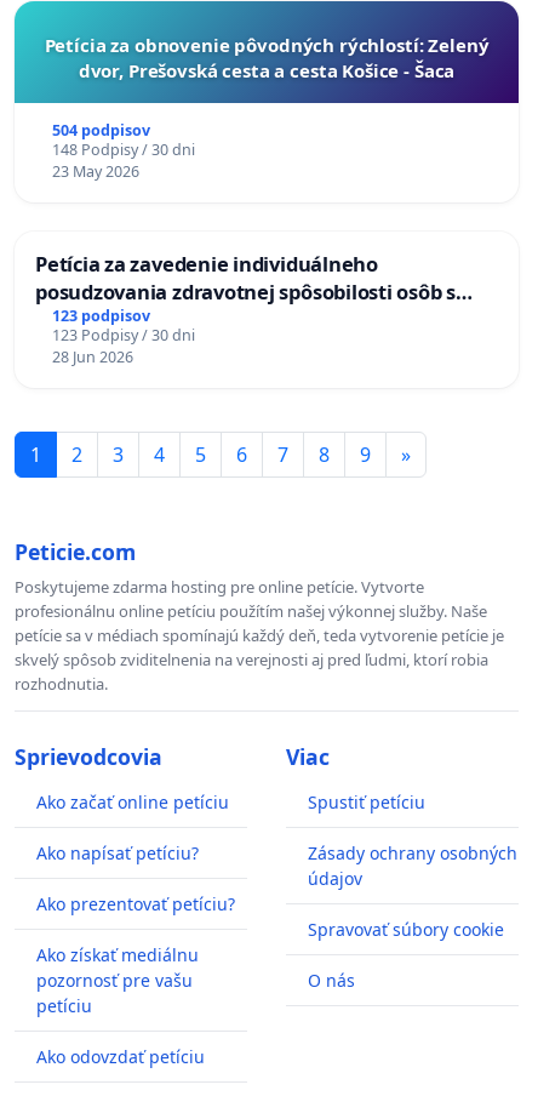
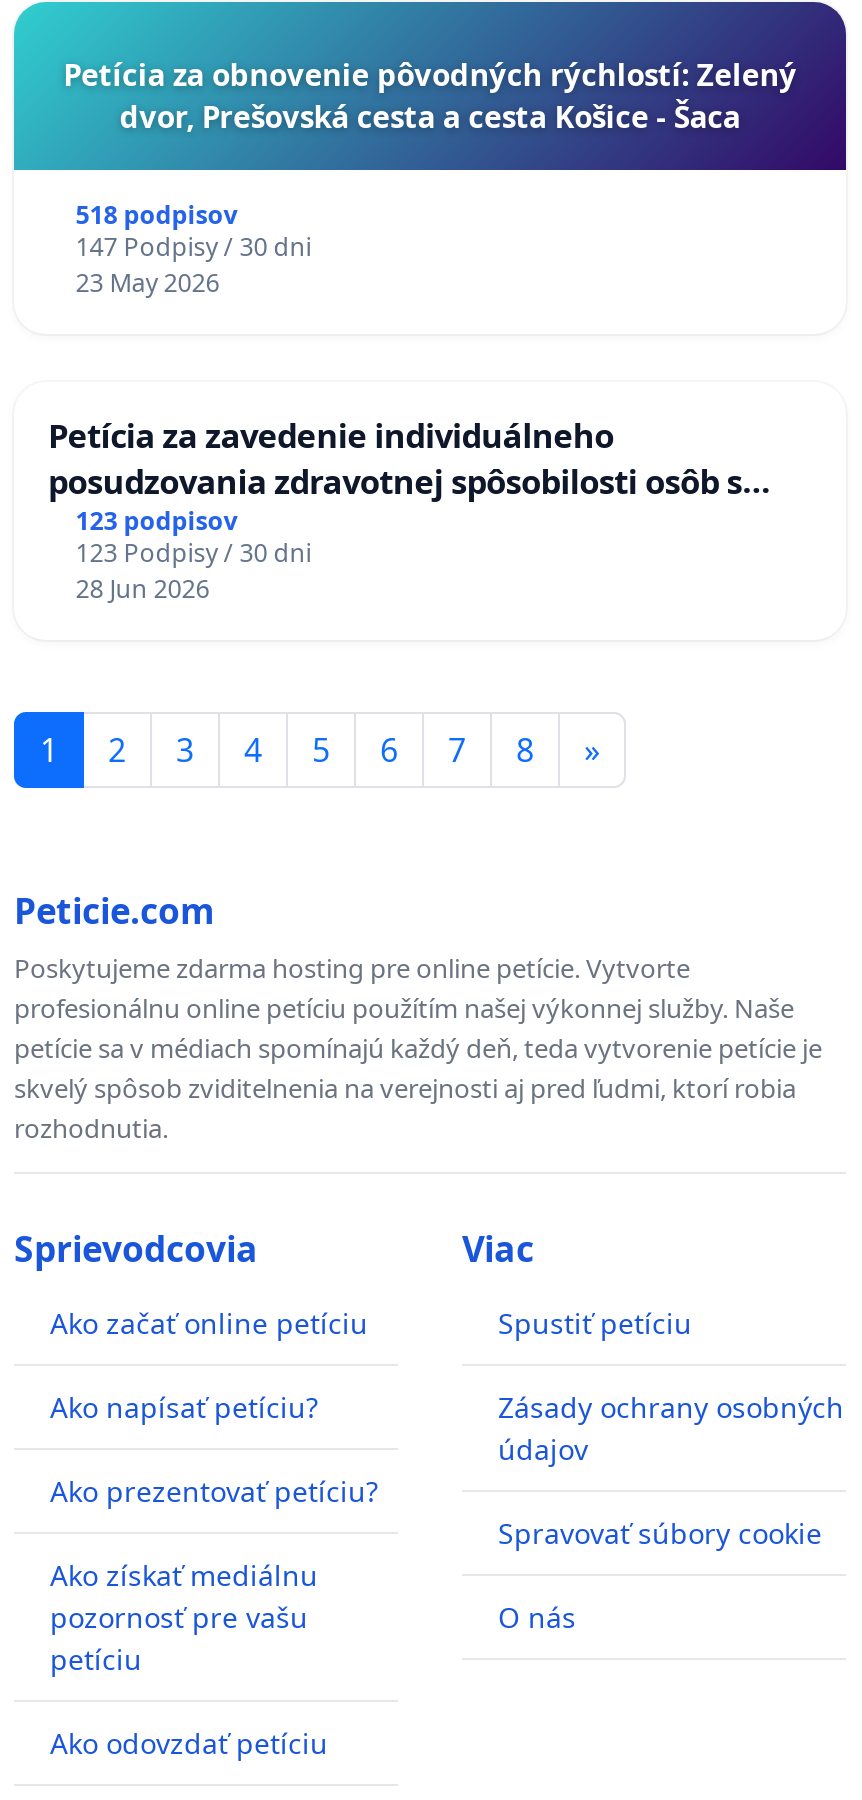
- 504 podpisov
+ 518 podpisov

- 148 Podpisy / 30 dni
+ 147 Podpisy / 30 dni

- 9
